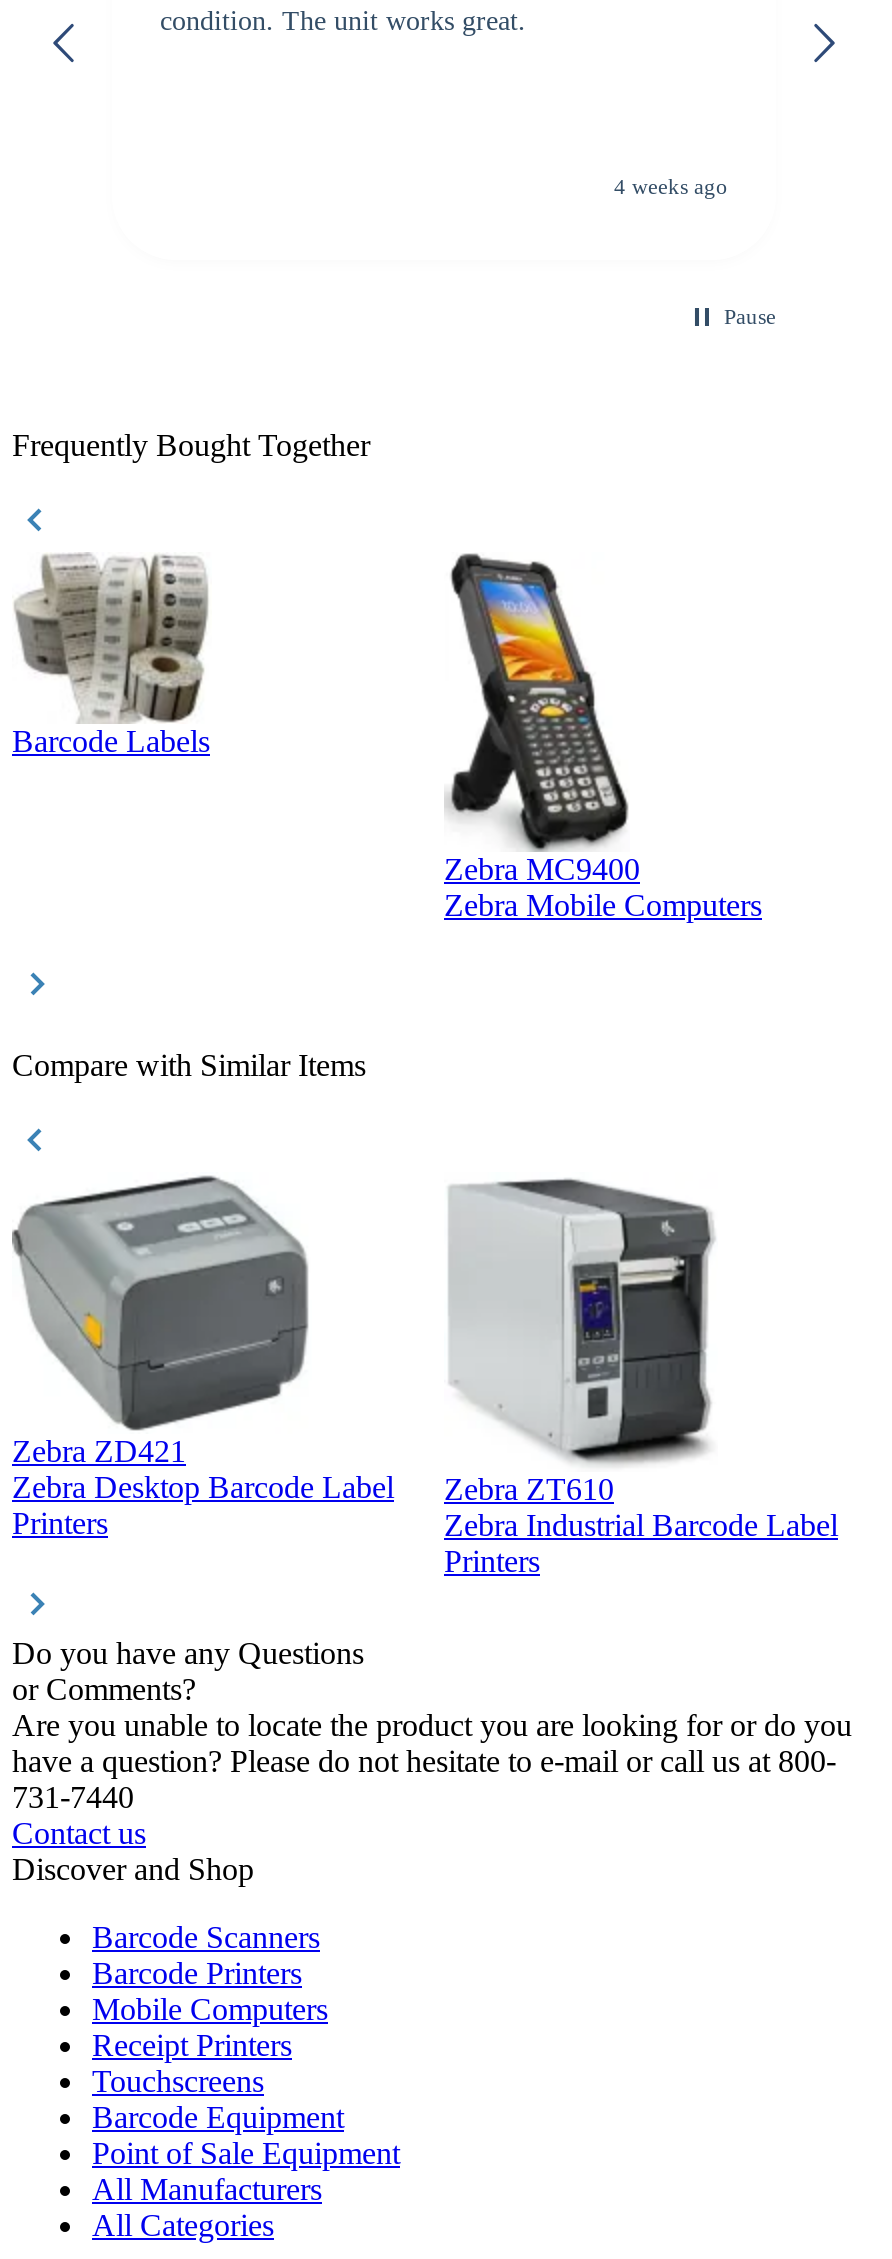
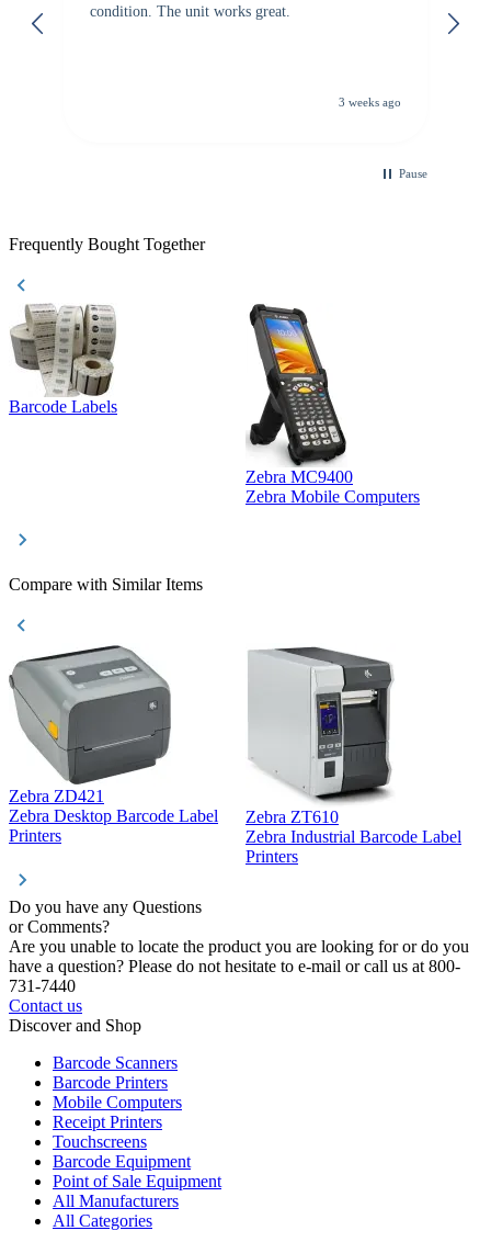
- 4 weeks ago
+ 3 weeks ago
